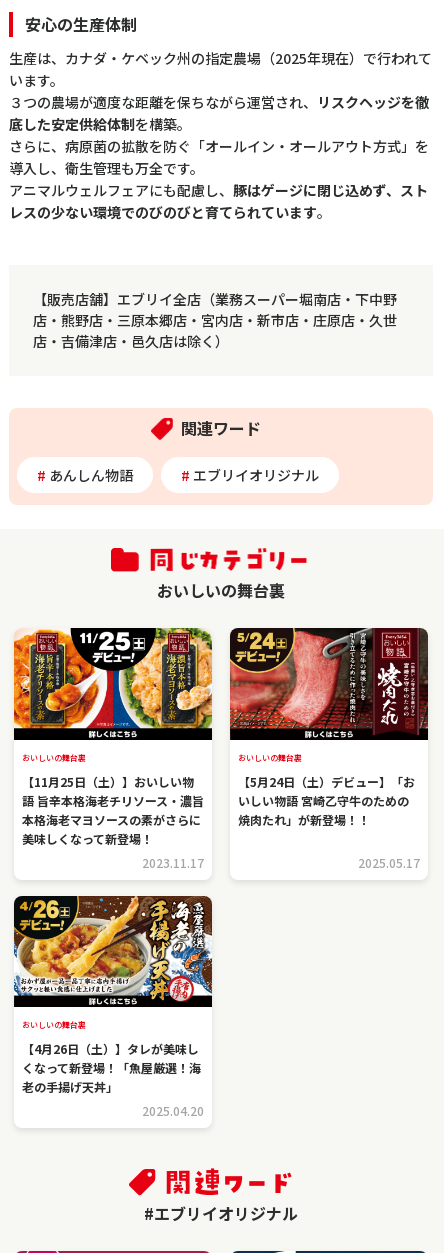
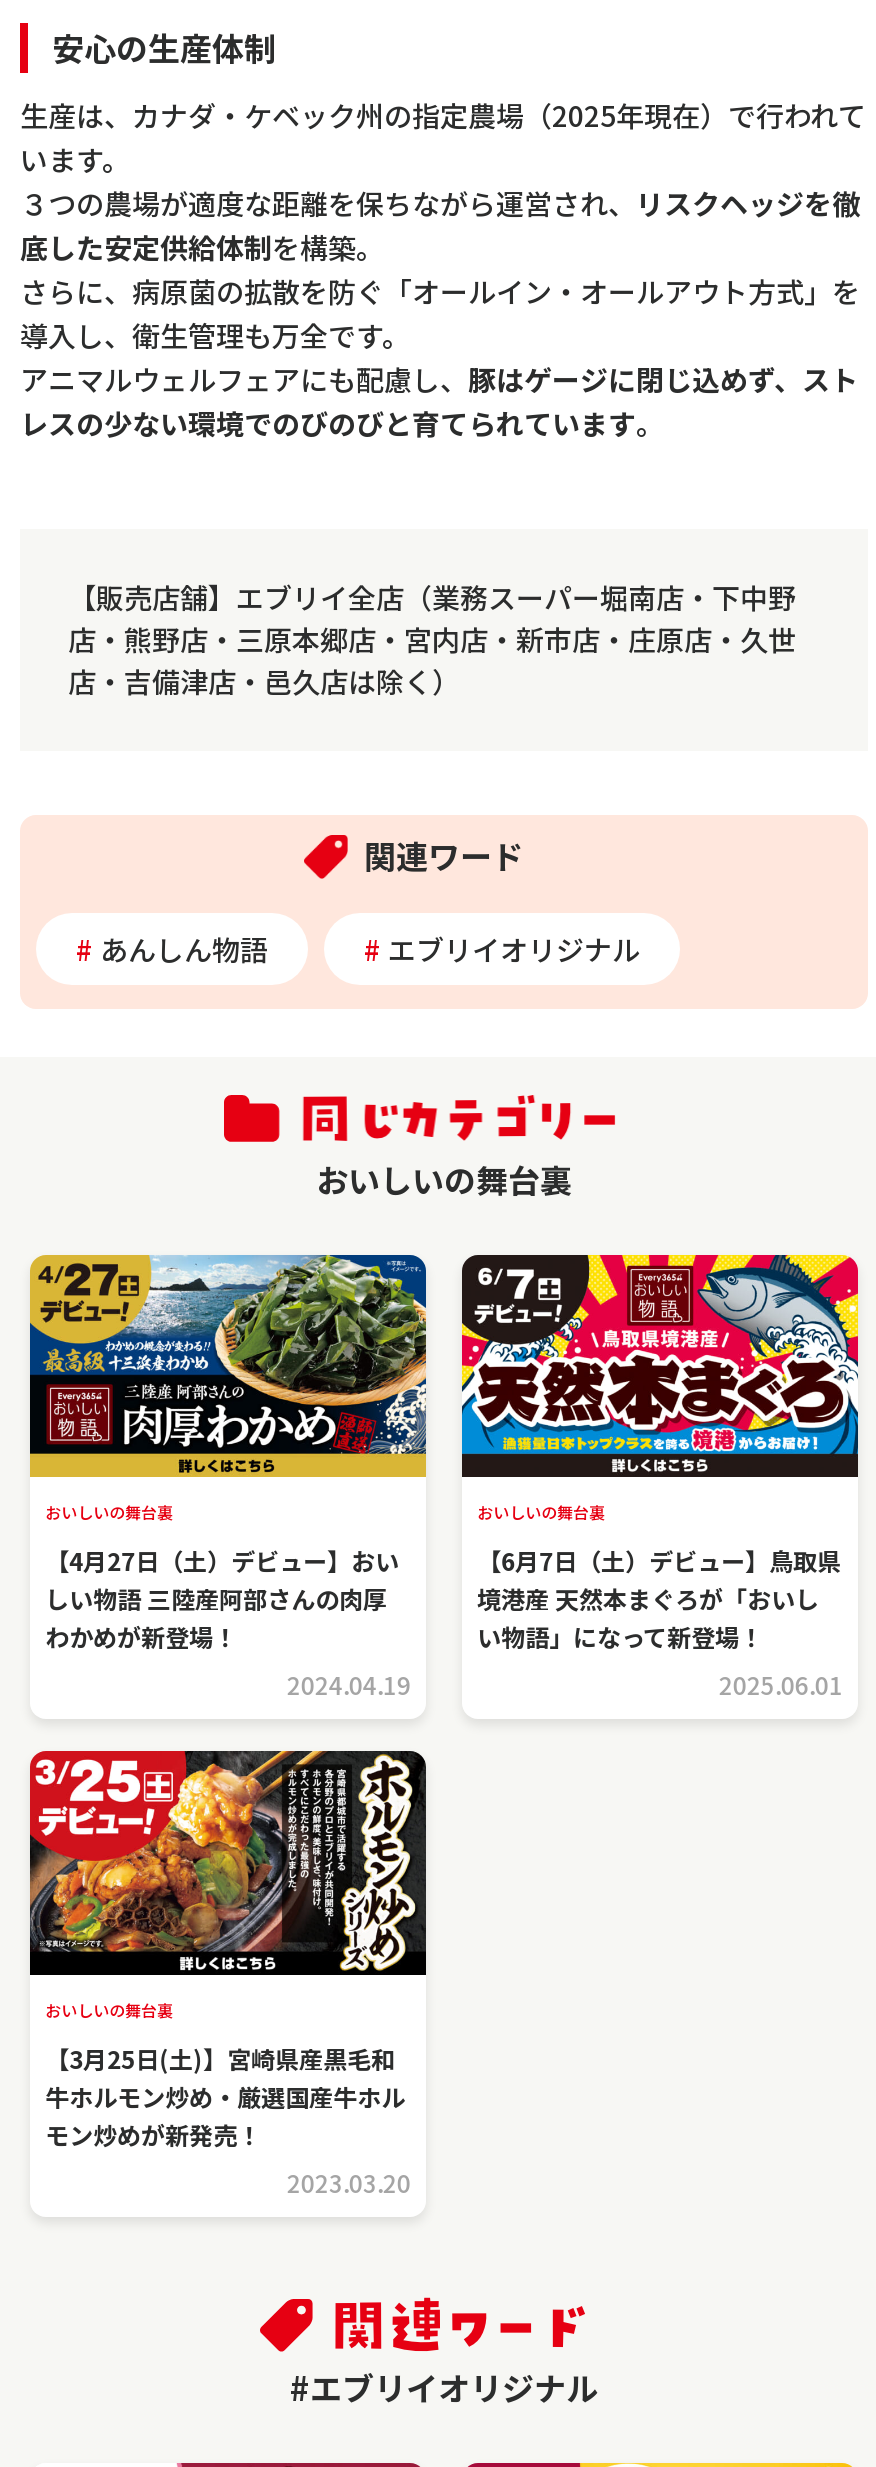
- [image]
- 【11月25日（土）】おいしい物
- 語 旨辛本格海老チリソース・濃旨
- 本格海老マヨソースの素がさらに
- 美味しくなって新登場！
- 2023.11.17
+ [image]
+ 【4月27日（土）デビュー】おい
+ しい物語 三陸産阿部さんの肉厚
+ わかめが新登場！
+ 2024.04.19

- [image]
- 【5月24日（土）デビュー】「お
- いしい物語 宮崎乙守牛のための
- 焼肉たれ」が新登場！！
- 2025.05.17
+ [image]
+ 【6月7日（土）デビュー】鳥取県
+ 境港産 天然本まぐろが「おいし
+ い物語」になって新登場！
+ 2025.06.01

- [image]
- 【4月26日（土）】タレが美味し
- くなって新登場！「魚屋厳選！海
- 老の手揚げ天丼」
- 2025.04.20
+ [image]
+ 【3月25日(土)】宮崎県産黒毛和
+ 牛ホルモン炒め・厳選国産牛ホル
+ モン炒めが新発売！
+ 2023.03.20
